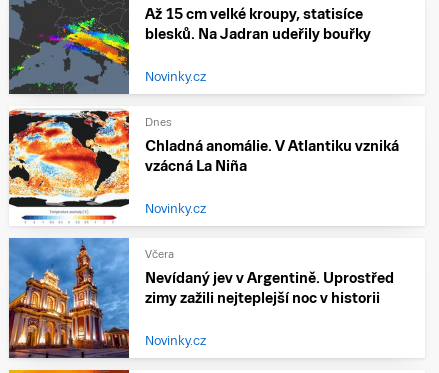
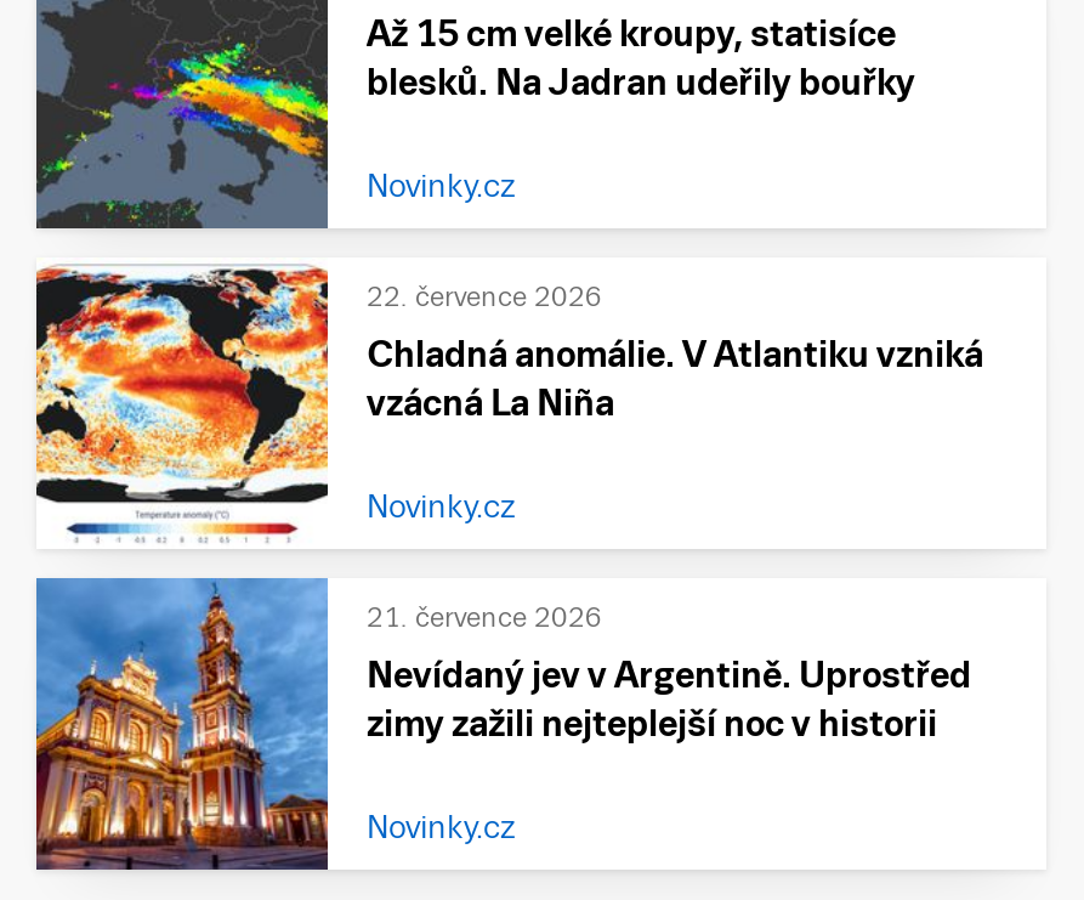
- Dnes
+ 22. července 2026

- Včera
+ 21. července 2026
